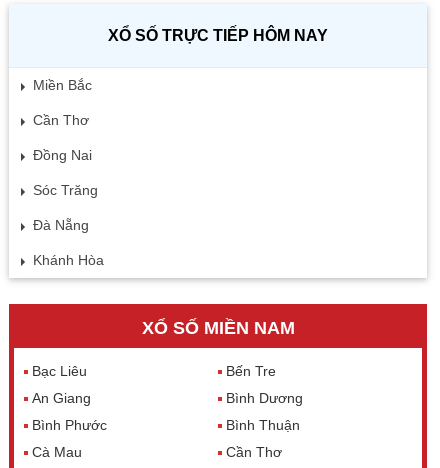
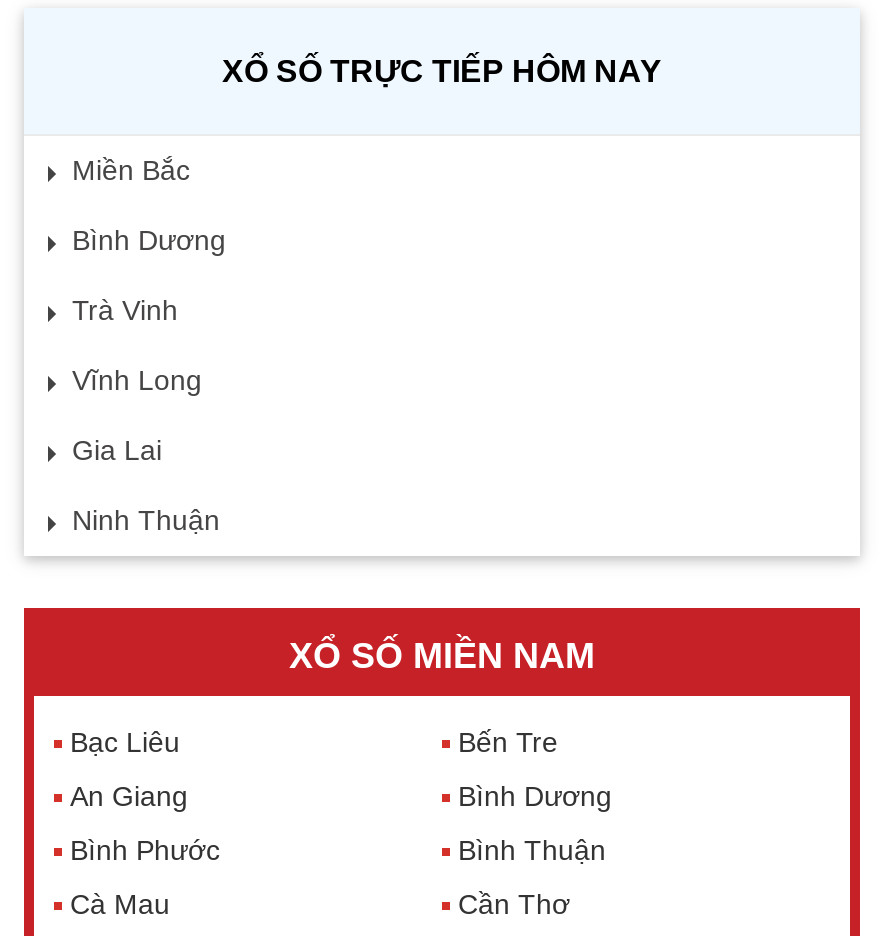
- Cần Thơ
+ Bình Dương

- Đồng Nai
+ Trà Vinh

- Sóc Trăng
+ Vĩnh Long

- Đà Nẵng
+ Gia Lai

- Khánh Hòa
+ Ninh Thuận
